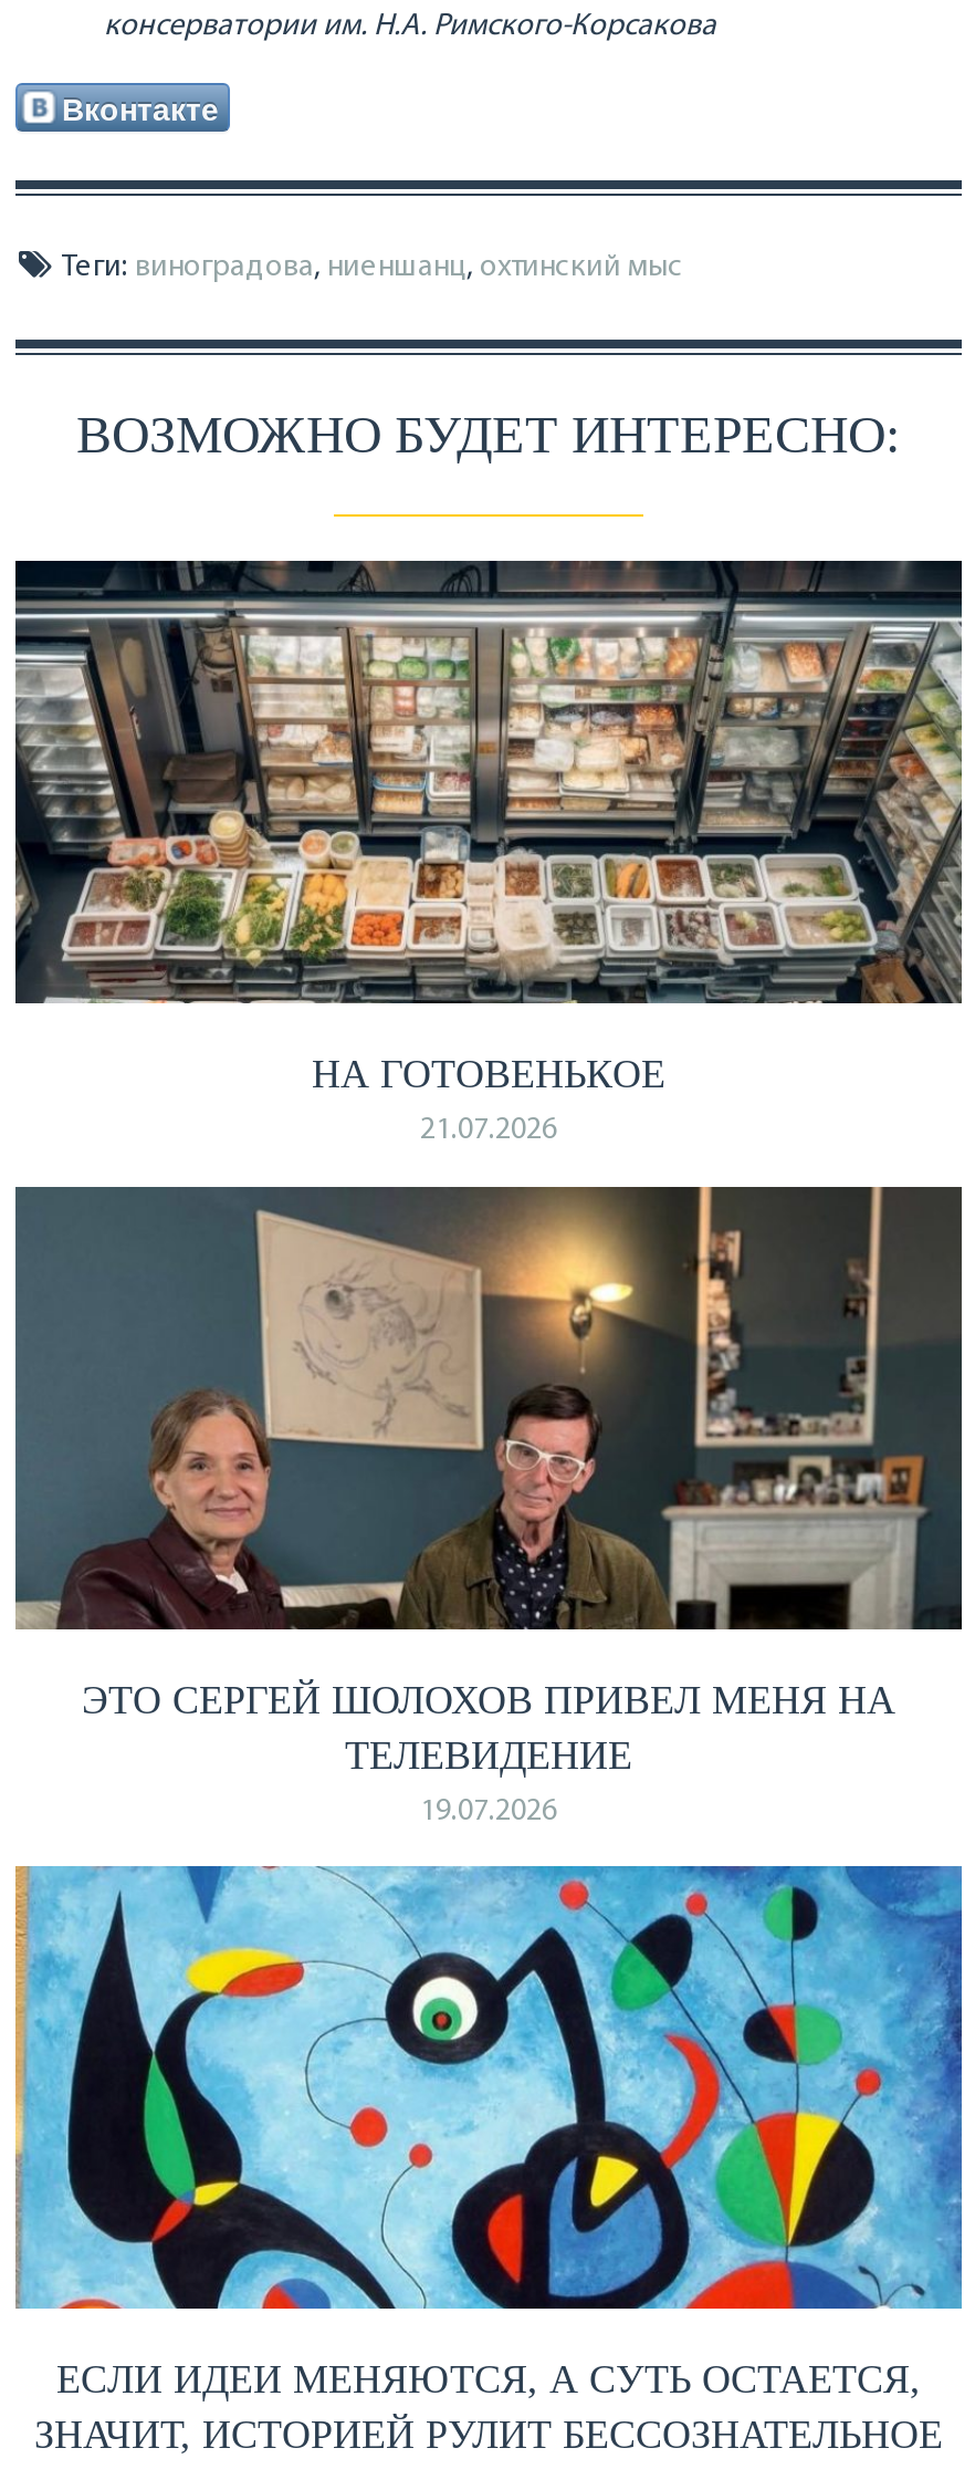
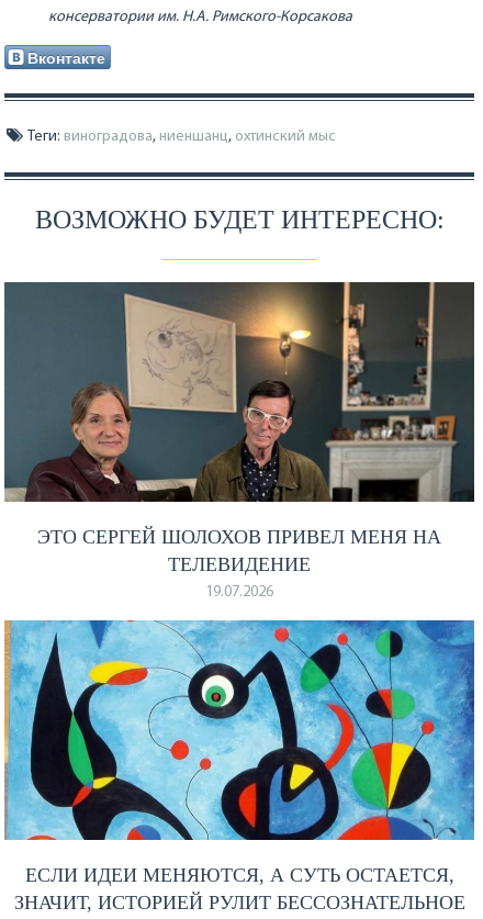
- [image]
- НА ГОТОВЕНЬКОЕ
- 21.07.2026
